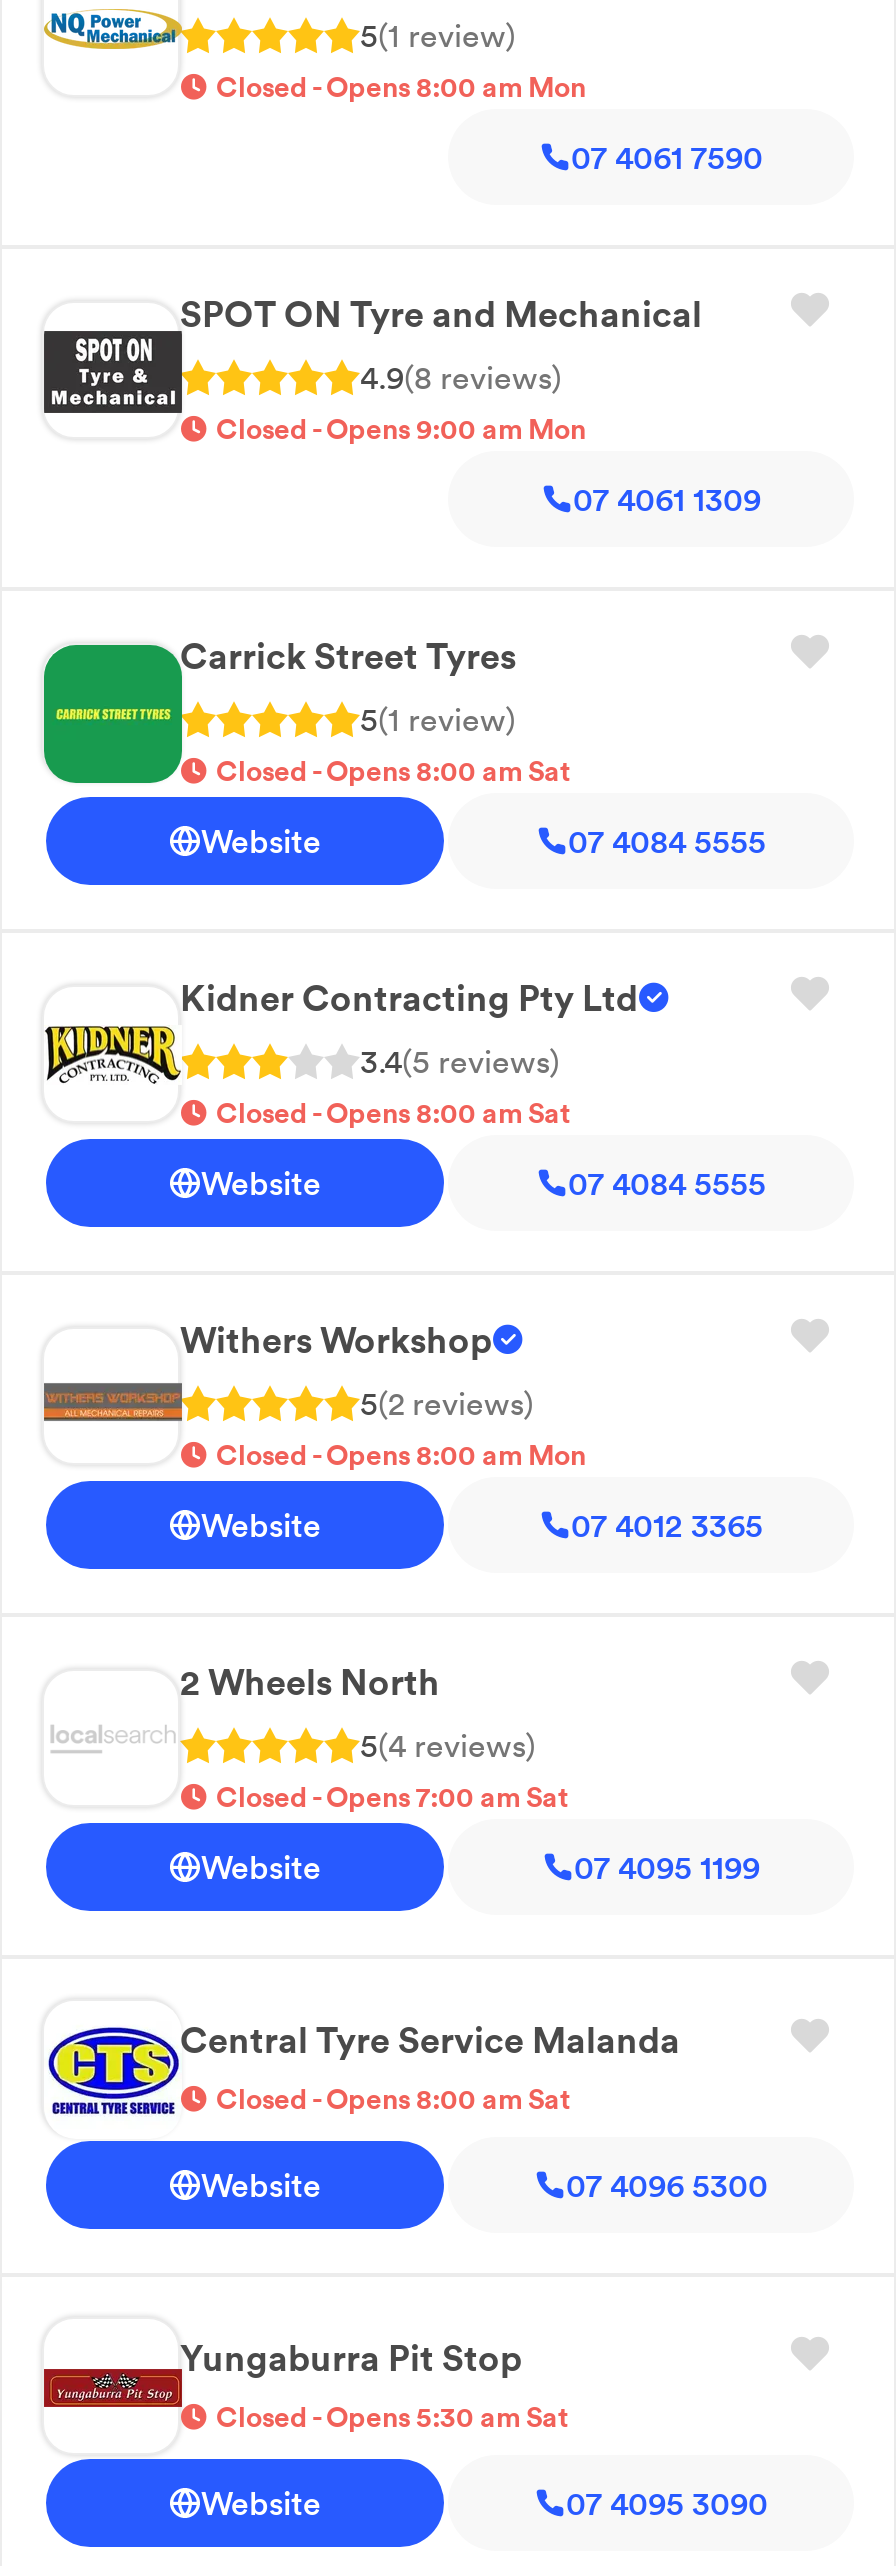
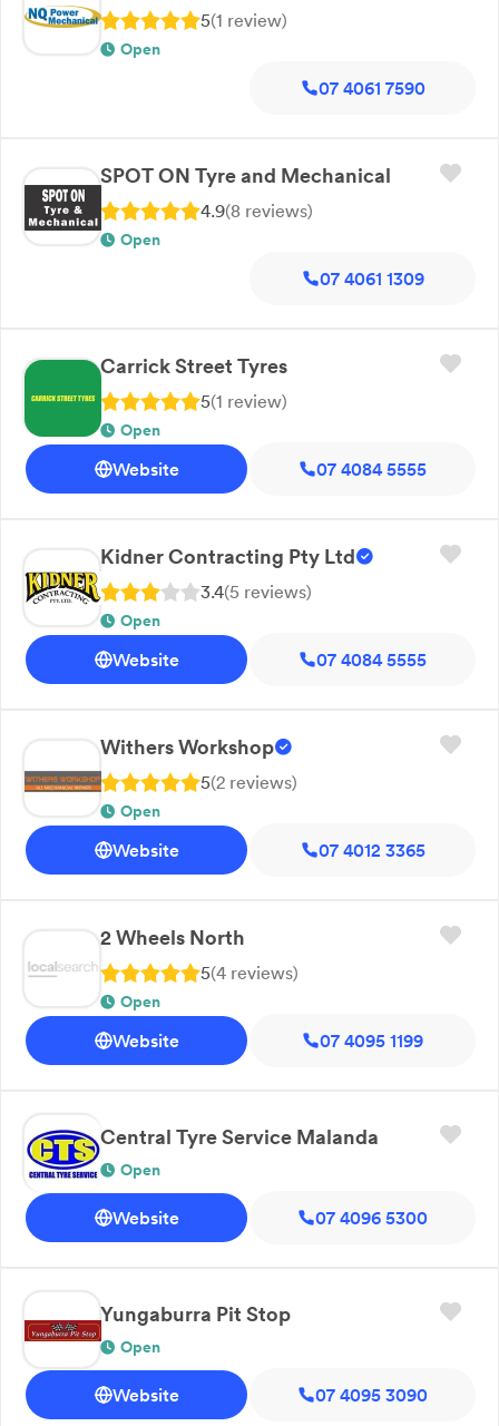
- Closed - Opens 8:00 am Mon
+ Open

- Closed - Opens 9:00 am Mon
+ Open

- Closed - Opens 8:00 am Sat
+ Open

- Closed - Opens 8:00 am Sat
+ Open

- Closed - Opens 8:00 am Mon
+ Open

- Closed - Opens 7:00 am Sat
+ Open

- Closed - Opens 8:00 am Sat
+ Open

- Closed - Opens 5:30 am Sat
+ Open
